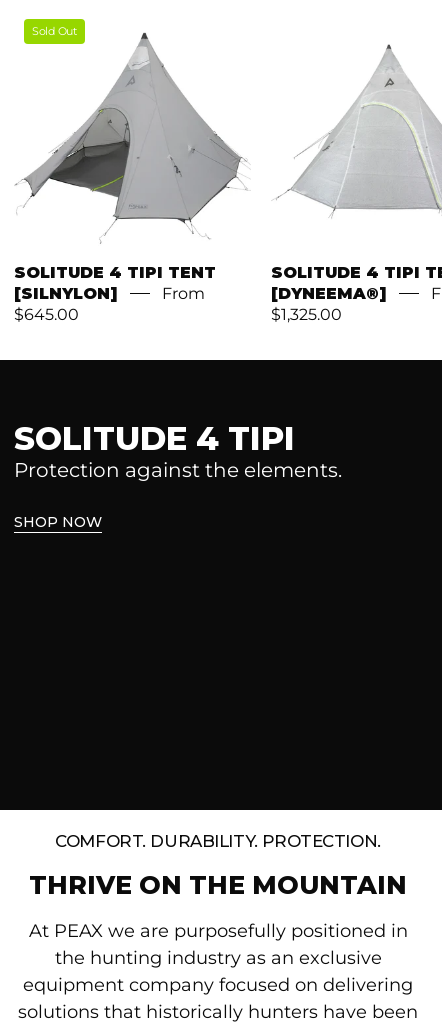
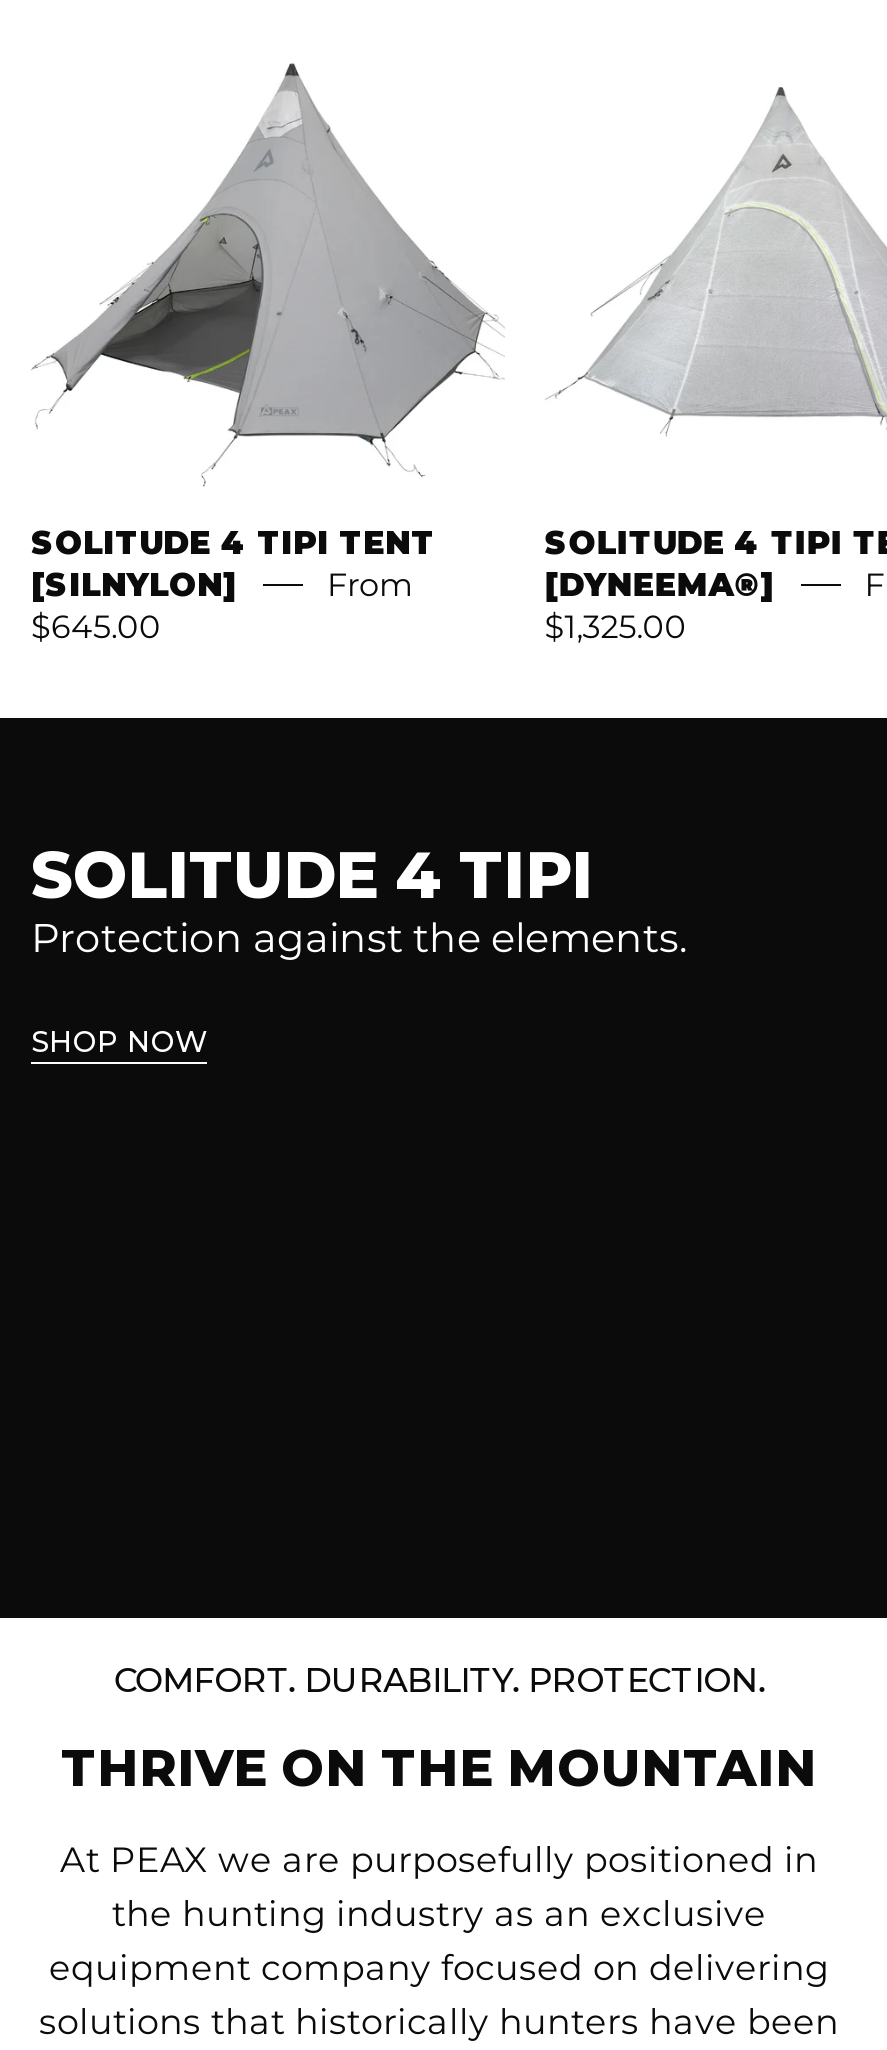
- Sold Out
